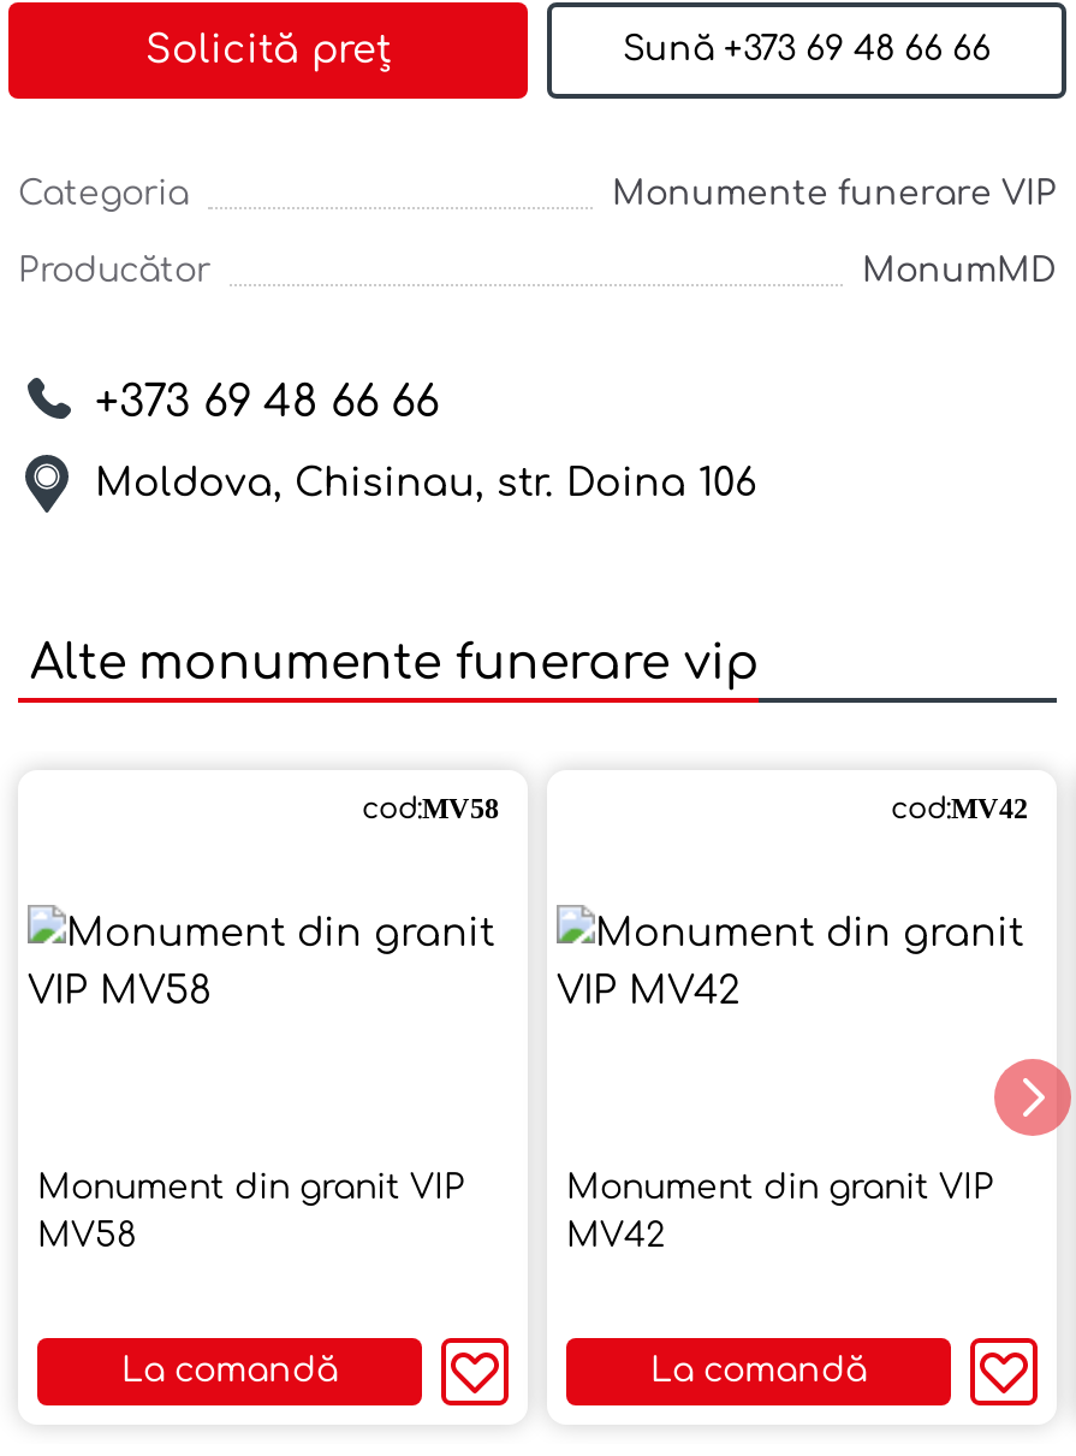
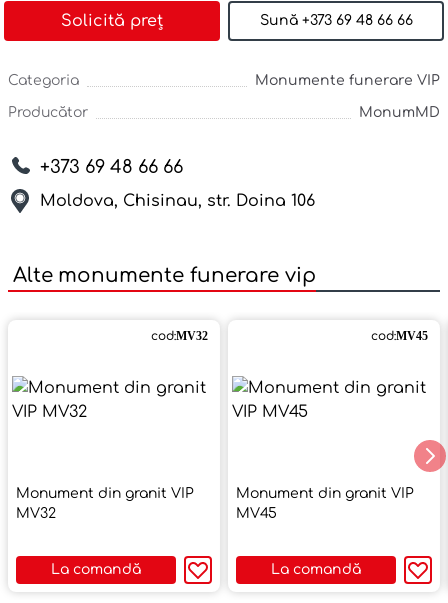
- cod:MV58
+ cod:MV32

- cod:MV42
+ cod:MV45

- MV58
+ MV32

- MV42
+ MV45
